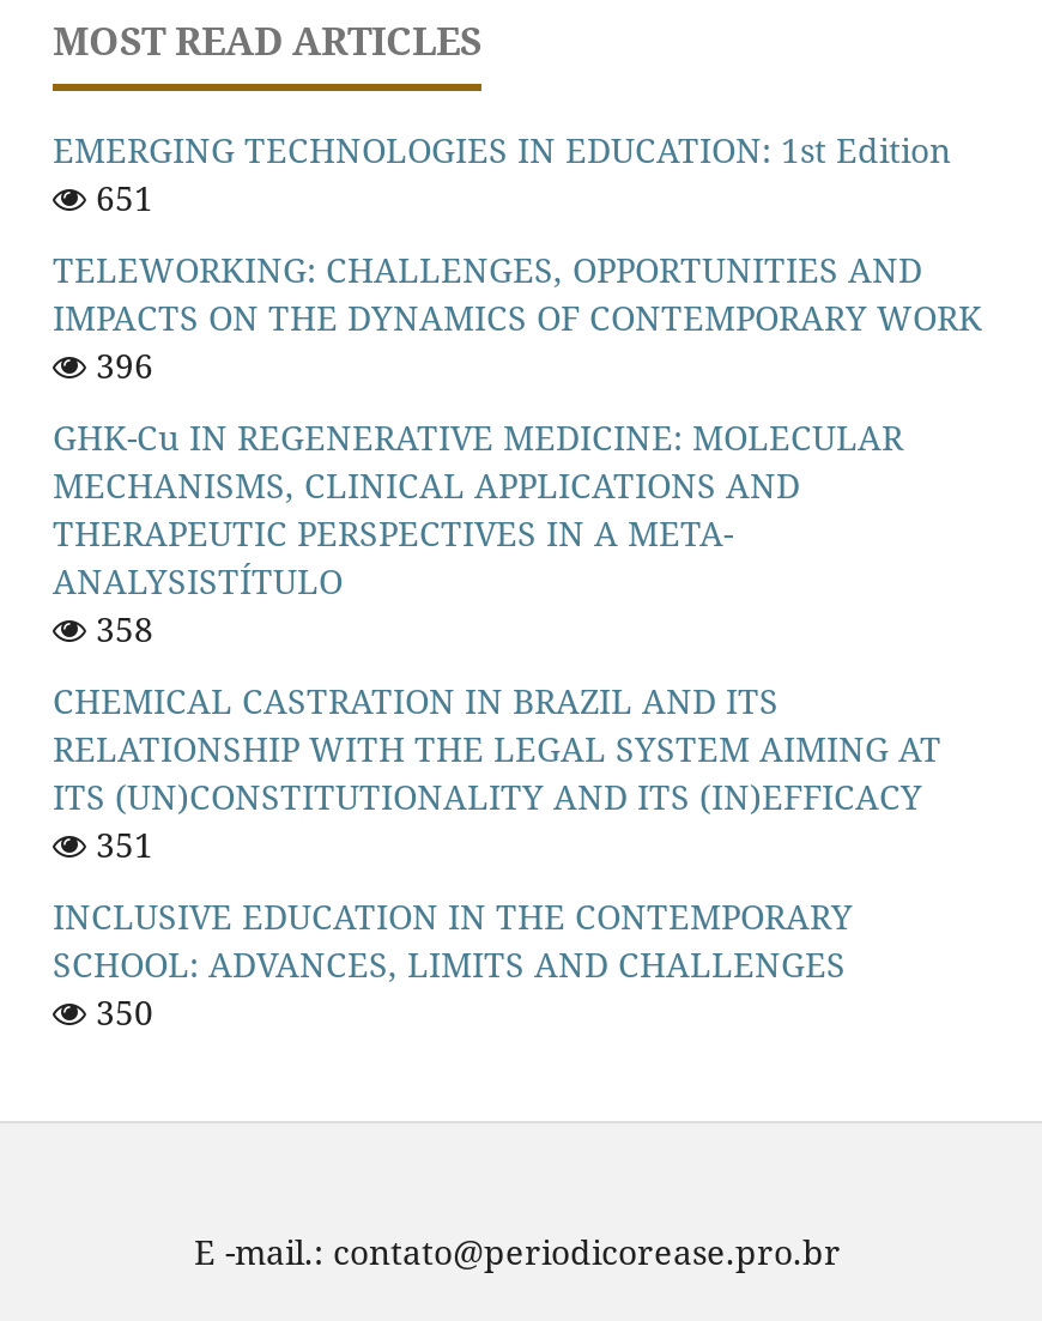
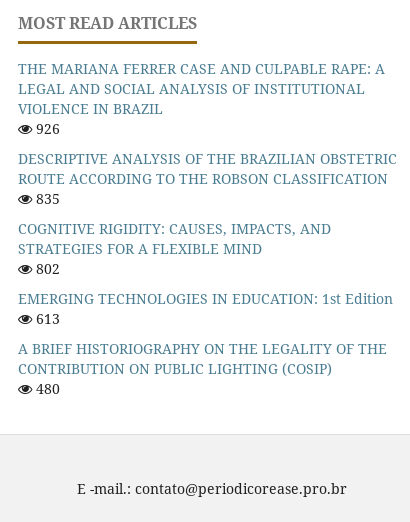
+ THE MARIANA FERRER CASE AND CULPABLE RAPE: A
+ LEGAL AND SOCIAL ANALYSIS OF INSTITUTIONAL
+ VIOLENCE IN BRAZIL
+ 926
+ DESCRIPTIVE ANALYSIS OF THE BRAZILIAN OBSTETRIC
+ ROUTE ACCORDING TO THE ROBSON CLASSIFICATION
+ 835
+ COGNITIVE RIGIDITY: CAUSES, IMPACTS, AND
+ STRATEGIES FOR A FLEXIBLE MIND
+ 802

moved down: EMERGING TECHNOLOGIES IN EDUCATION: 1st Edition

- 651
- TELEWORKING: CHALLENGES, OPPORTUNITIES AND
- IMPACTS ON THE DYNAMICS OF CONTEMPORARY WORK
- 396
- GHK-Cu IN REGENERATIVE MEDICINE: MOLECULAR
- MECHANISMS, CLINICAL APPLICATIONS AND
- THERAPEUTIC PERSPECTIVES IN A META-
- ANALYSISTÍTULO
- 358
- CHEMICAL CASTRATION IN BRAZIL AND ITS
- RELATIONSHIP WITH THE LEGAL SYSTEM AIMING AT
- ITS (UN)CONSTITUTIONALITY AND ITS (IN)EFFICACY
- 351
- INCLUSIVE EDUCATION IN THE CONTEMPORARY
- SCHOOL: ADVANCES, LIMITS AND CHALLENGES
- 350
+ 613
+ A BRIEF HISTORIOGRAPHY ON THE LEGALITY OF THE
+ CONTRIBUTION ON PUBLIC LIGHTING (COSIP)
+ 480
